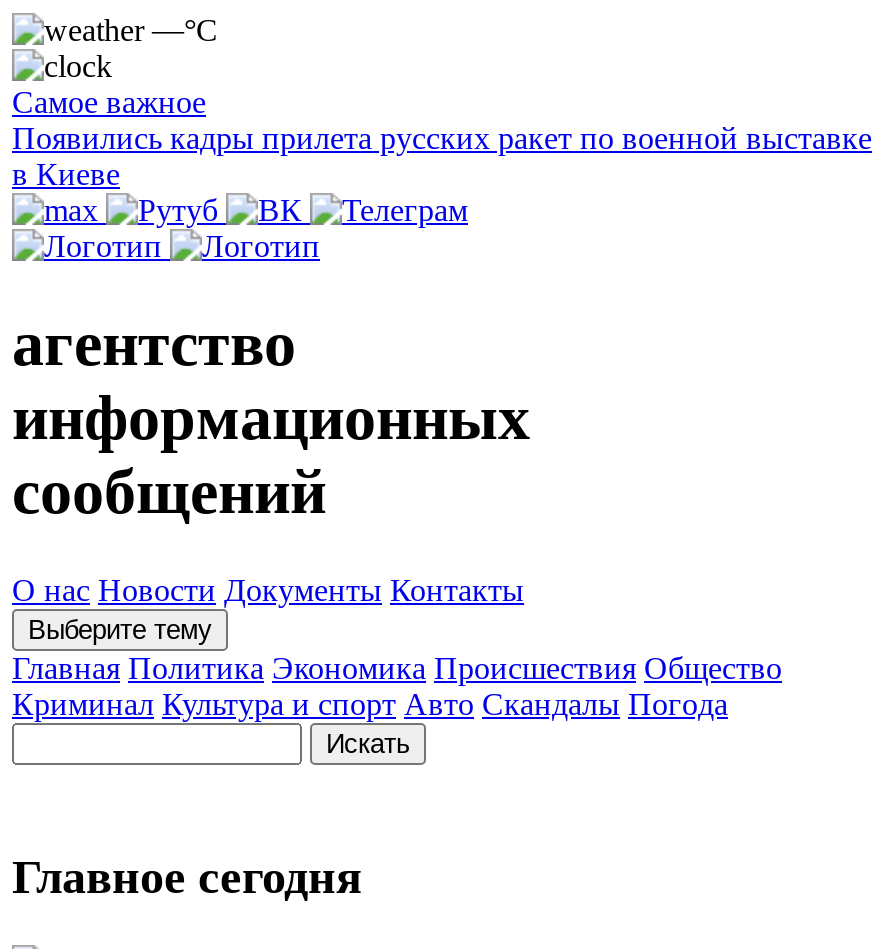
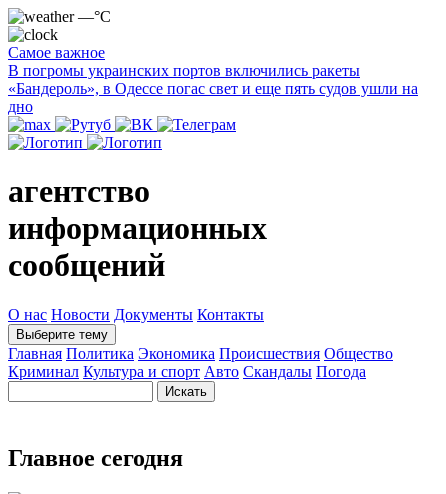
- Появились кадры прилета русских ракет по военной выставке
- в Киеве
+ В погромы украинских портов включились ракеты
+ «Бандероль», в Одессе погас свет и еще пять судов ушли на
+ дно
